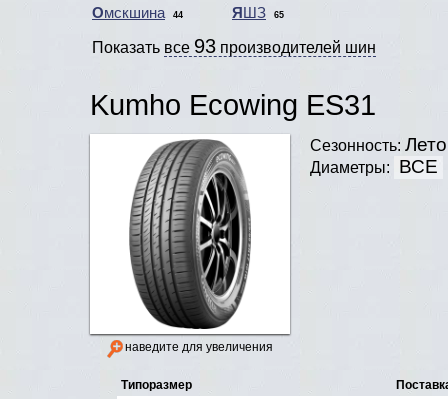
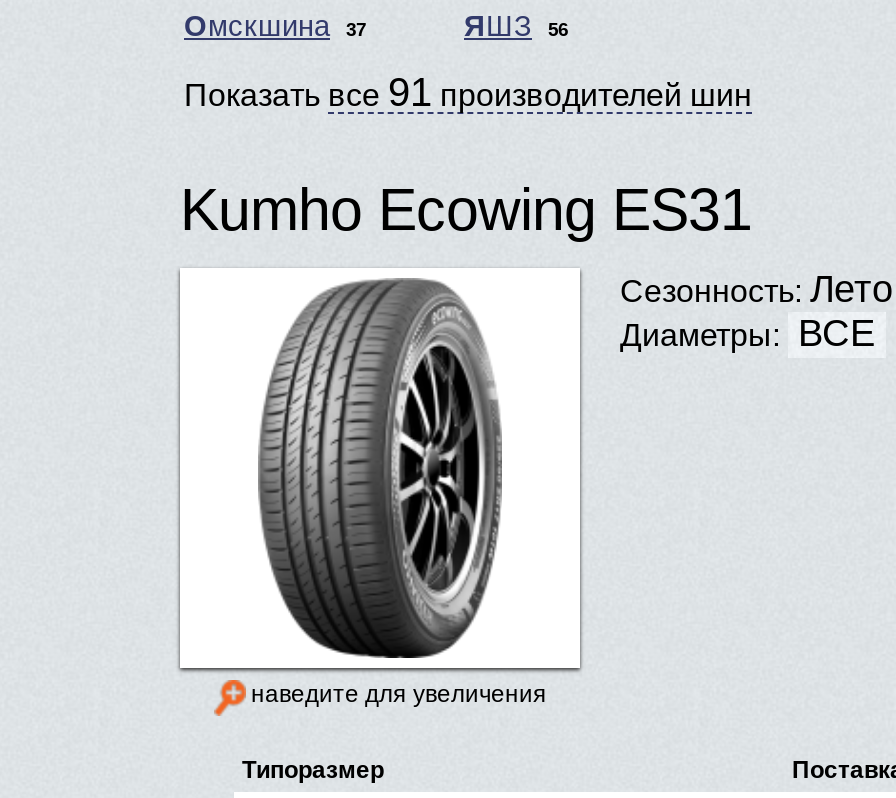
- Омскшина 44
+ Омскшина 37

- ЯШЗ 65
+ ЯШЗ 56

- Показать все 93 производителей шин
+ Показать все 91 производителей шин
